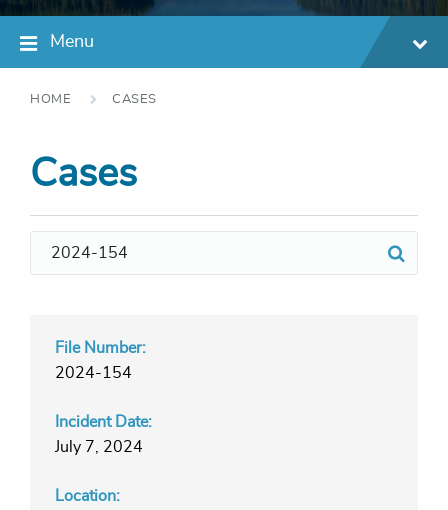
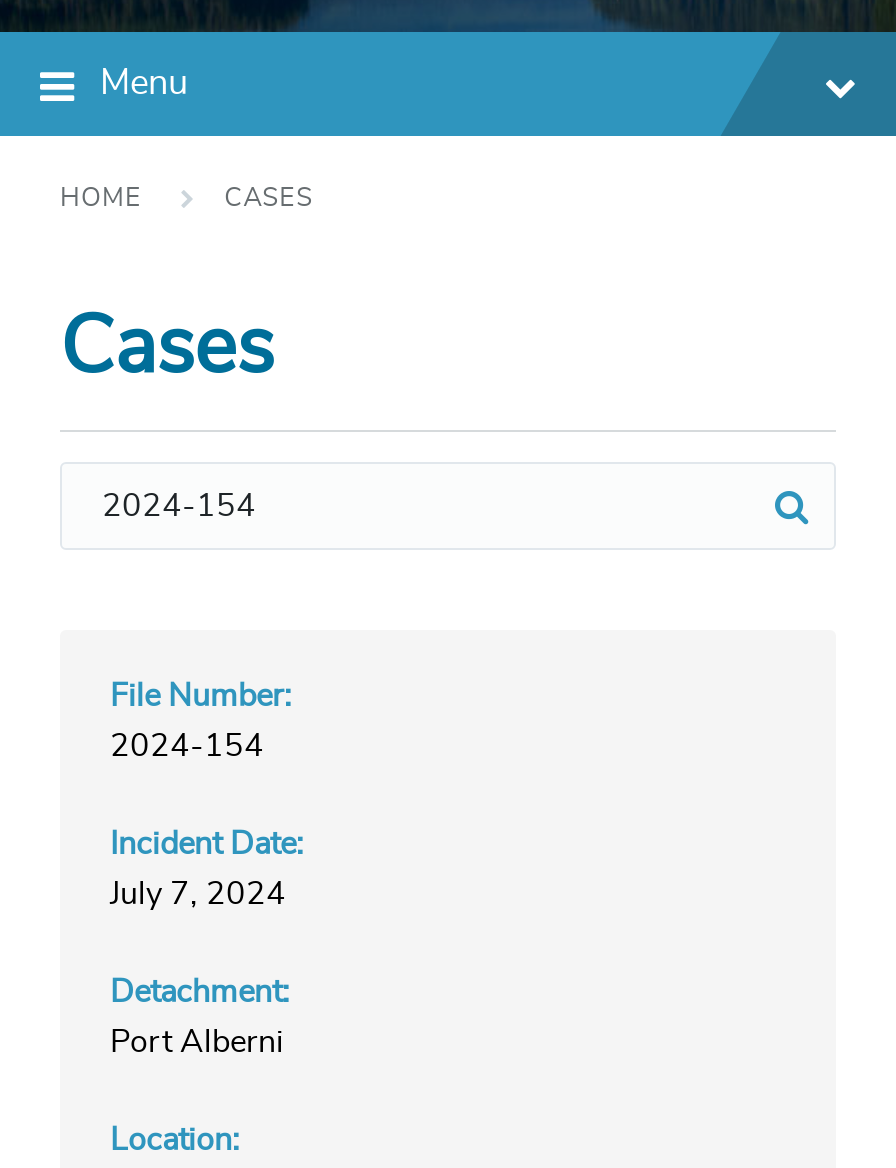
+ Detachment:
+ Port Alberni
